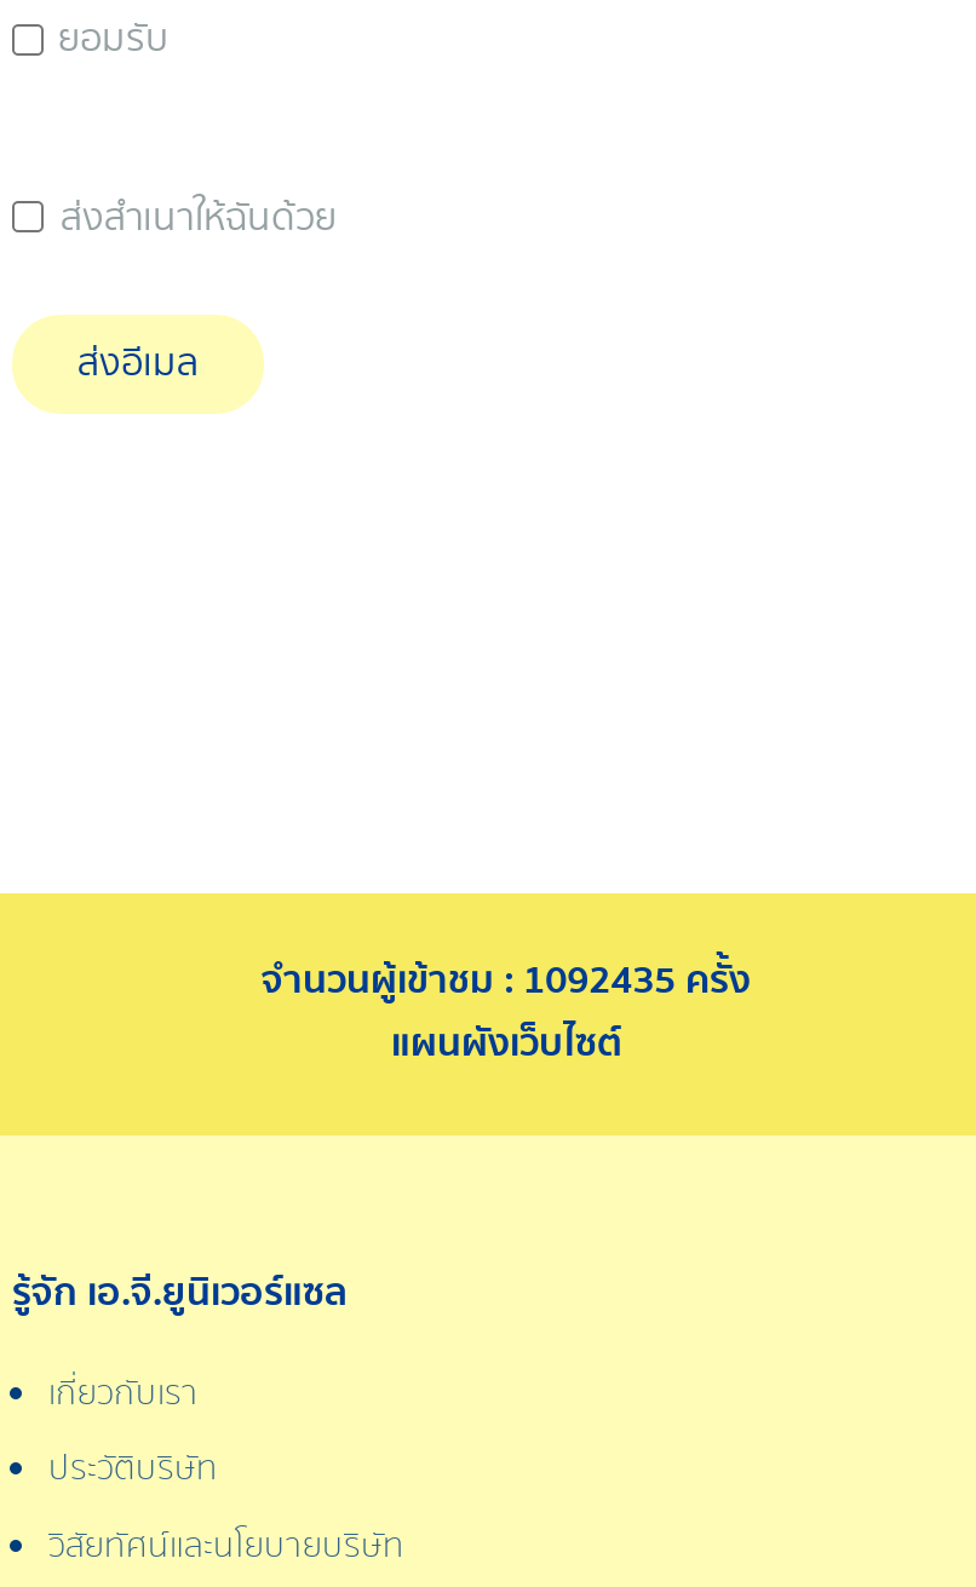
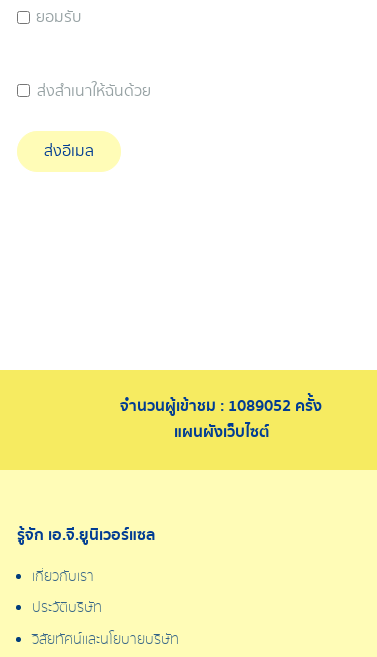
- จำนวนผู้เข้าชม : 1092435ครั้ง
+ จำนวนผู้เข้าชม : 1089052ครั้ง
